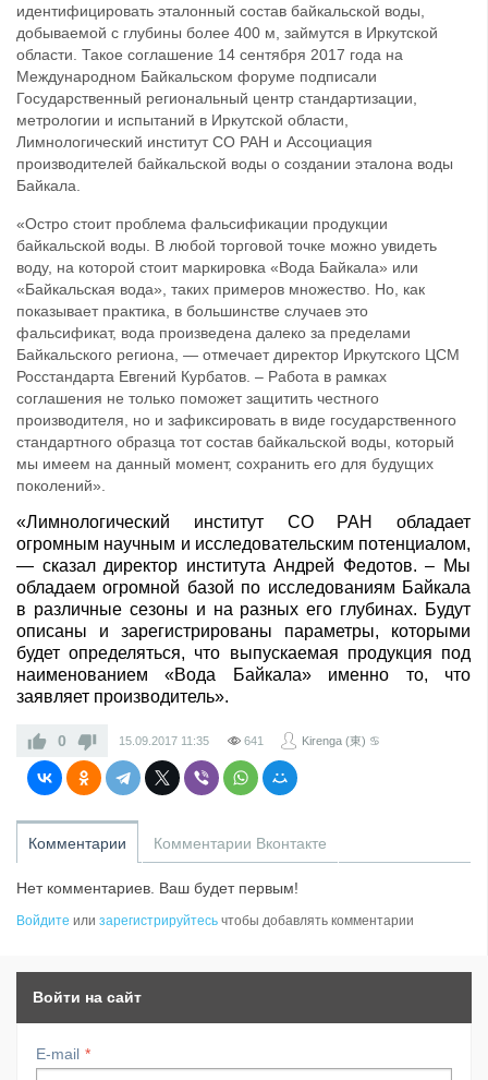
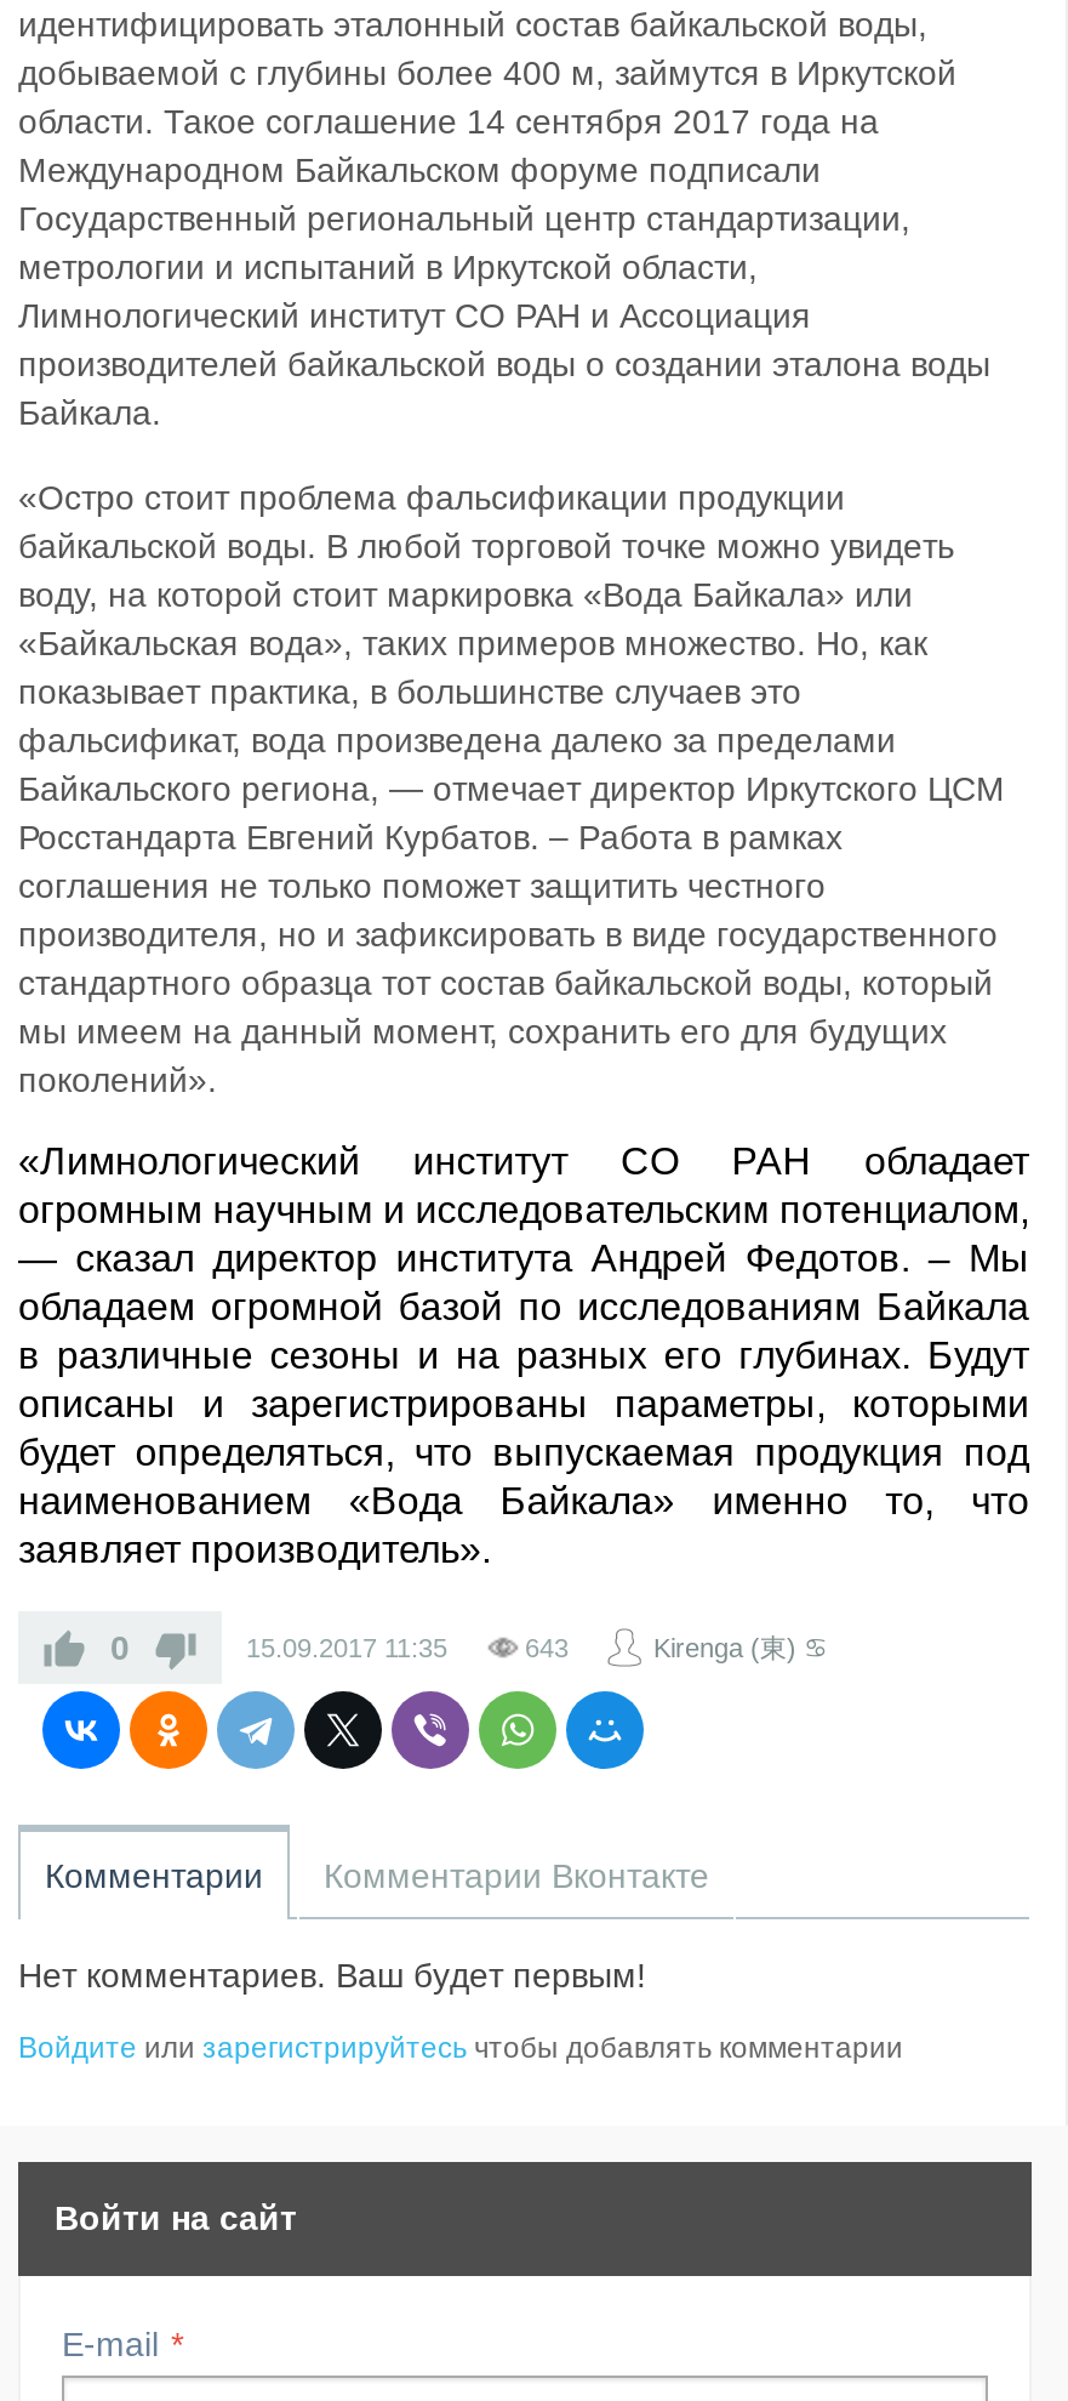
- 641
+ 643
